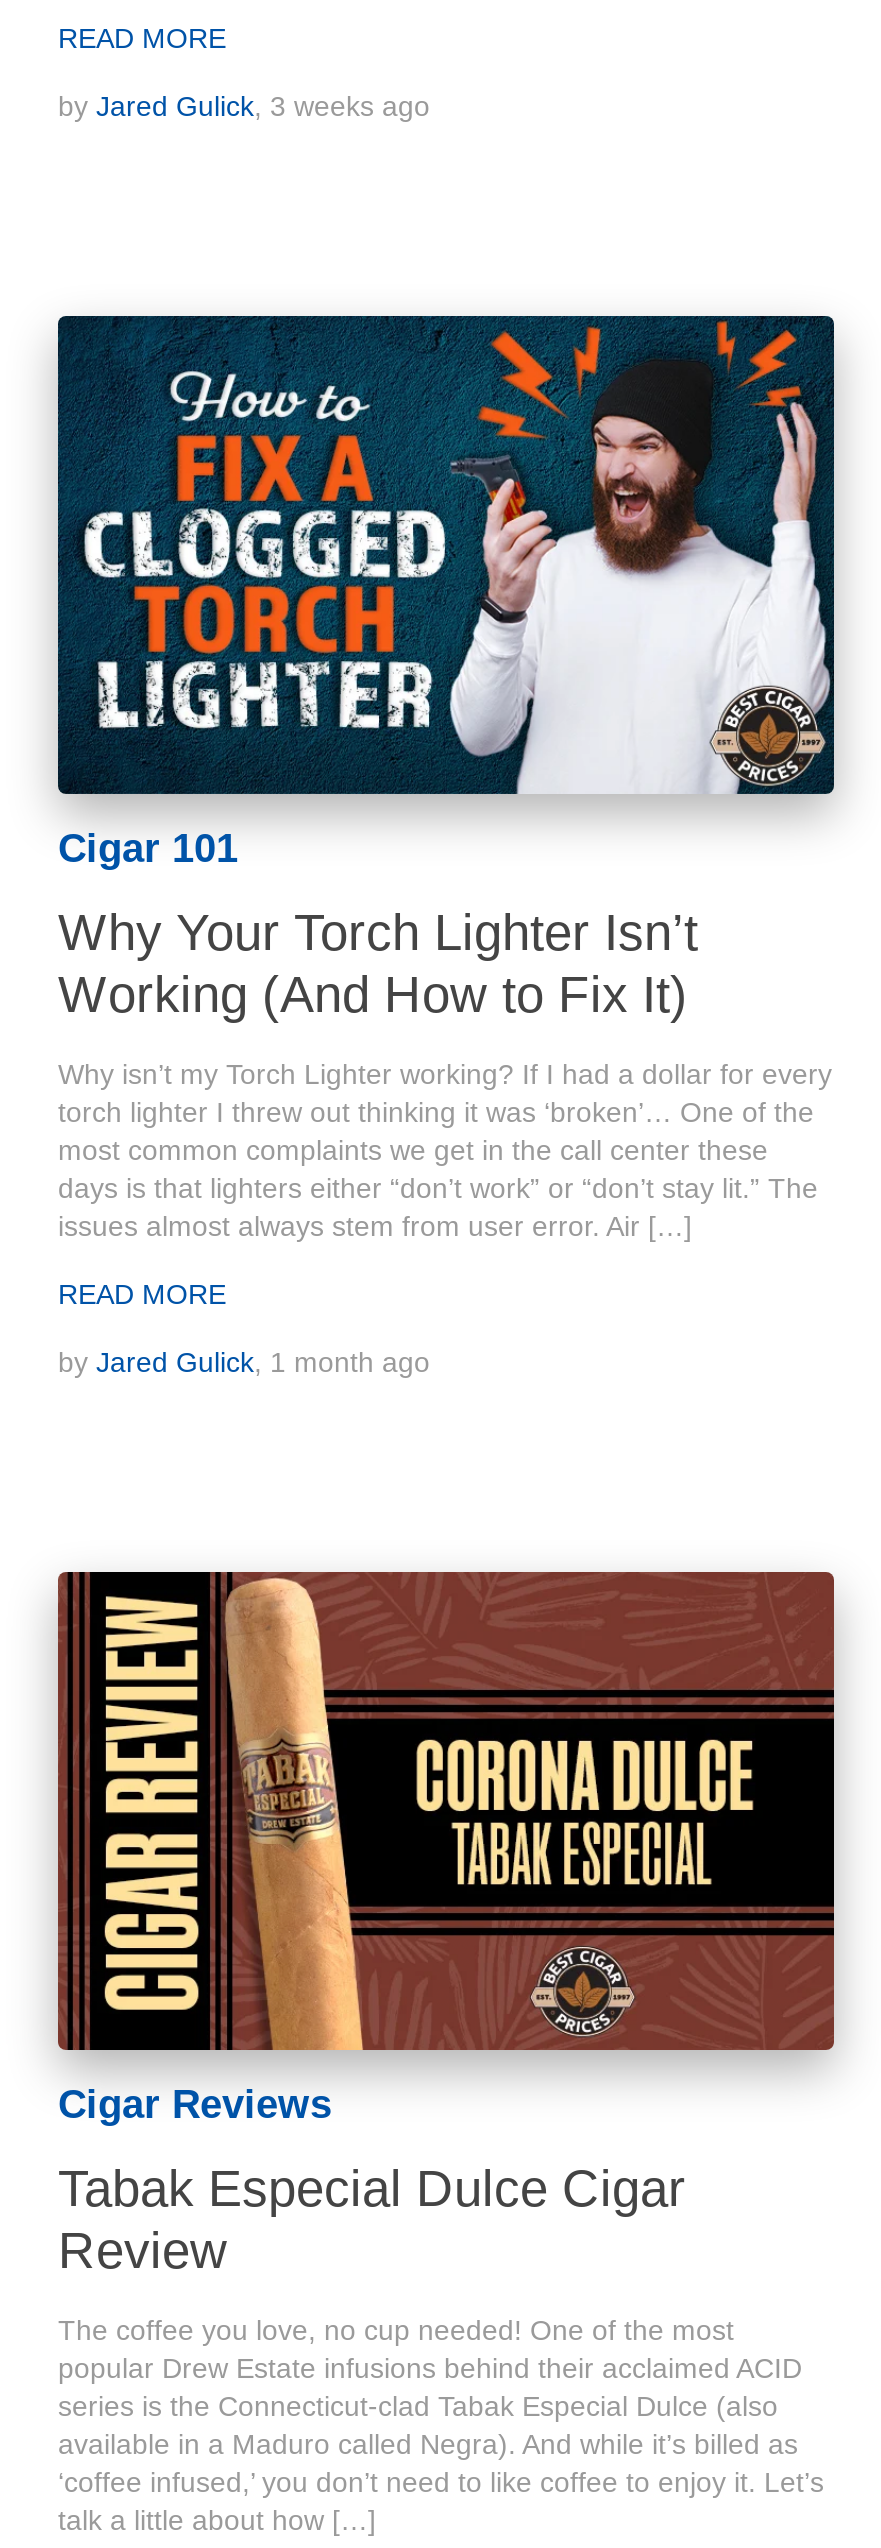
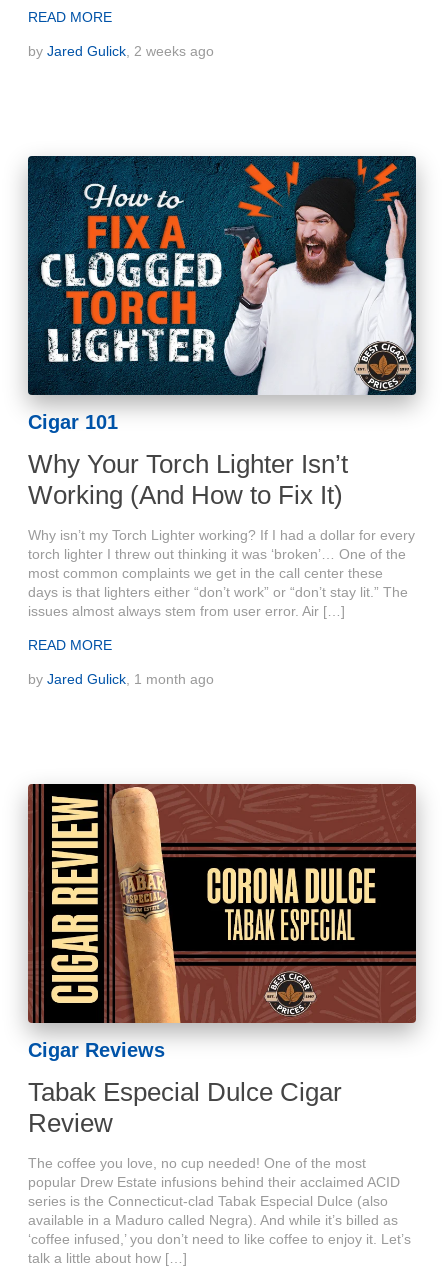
- by Jared Gulick, 3 weeks ago
+ by Jared Gulick, 2 weeks ago
